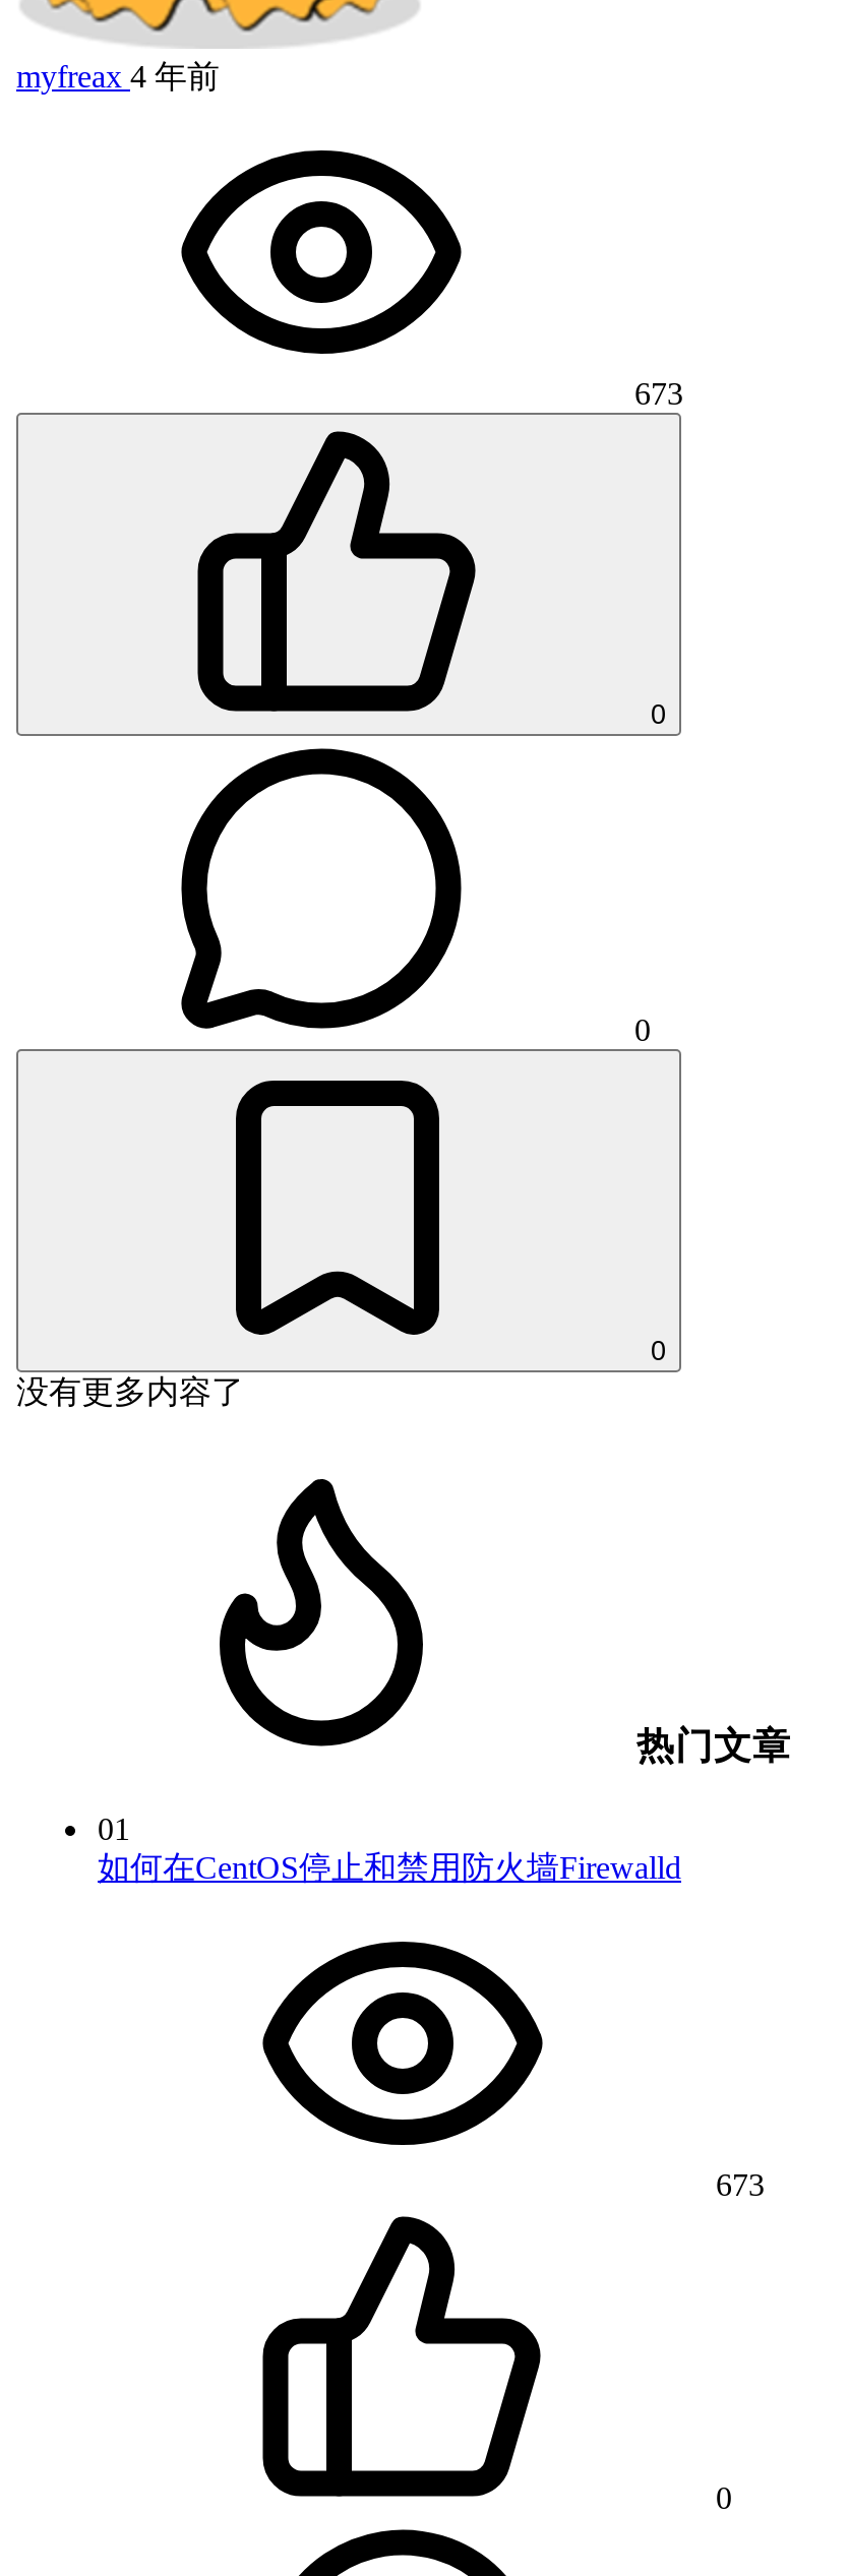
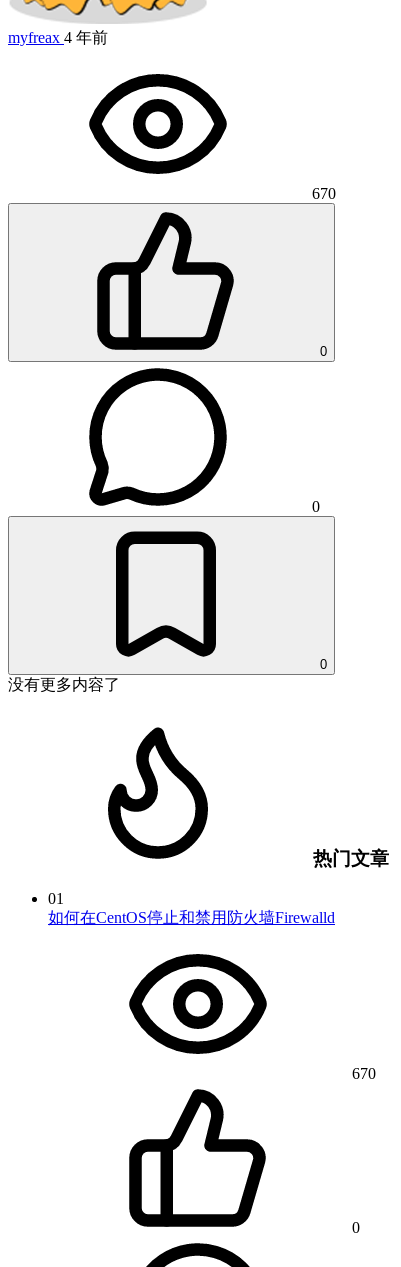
- 673
+ 670

- 673
+ 670
